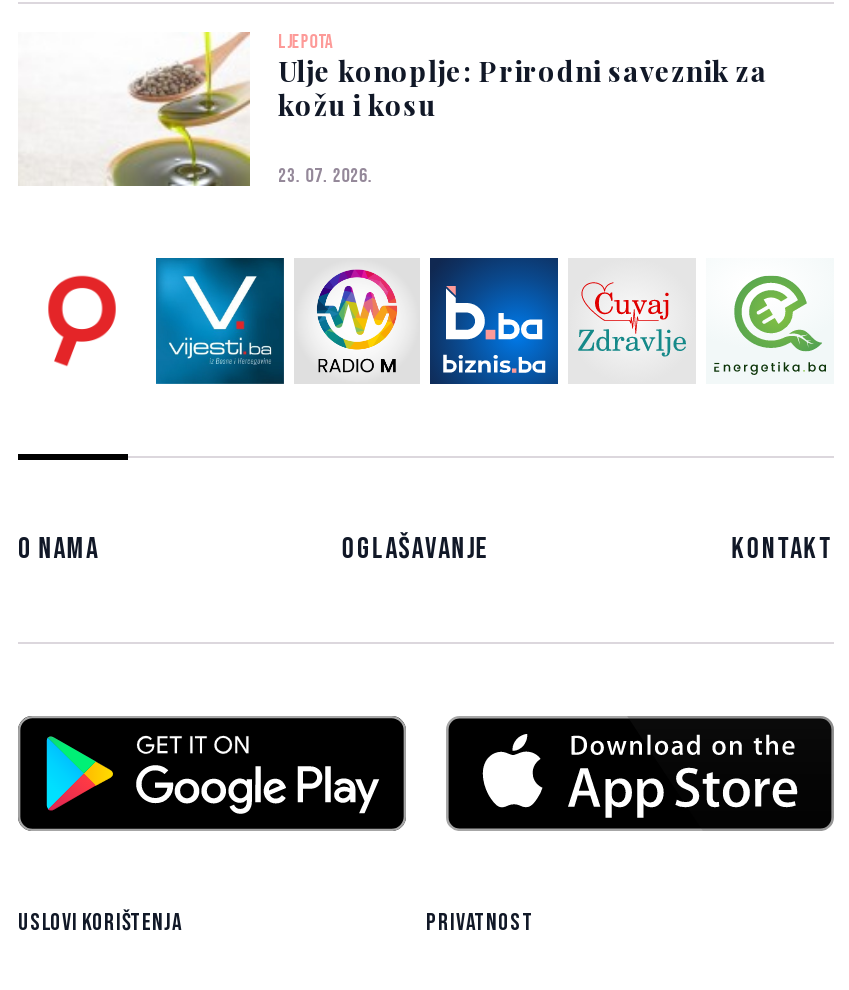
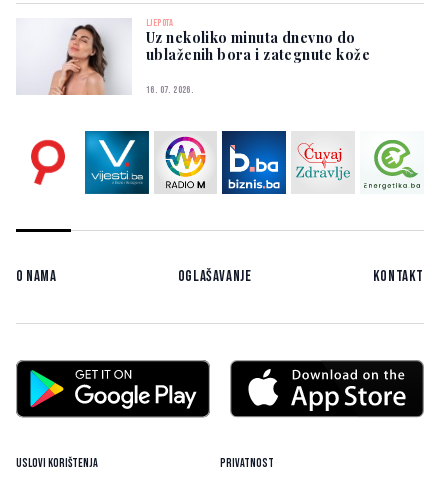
- [image]
- Ulje konoplje: Prirodni saveznik za
- kožu i kosu
+ [image]
+ Uz nekoliko minuta dnevno do
+ ublaženih bora i zategnute kože

- 23. 07. 2026.
+ 16. 07. 2026.
